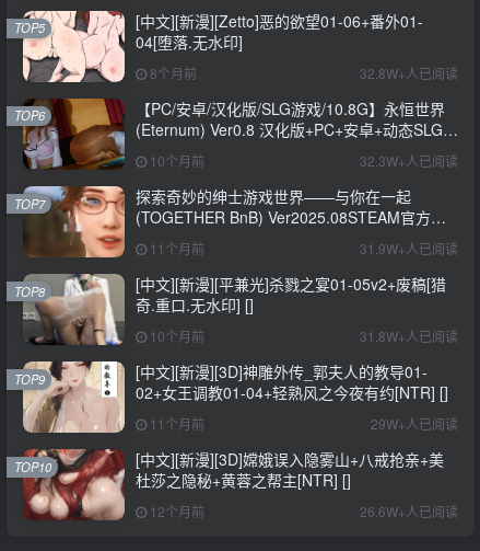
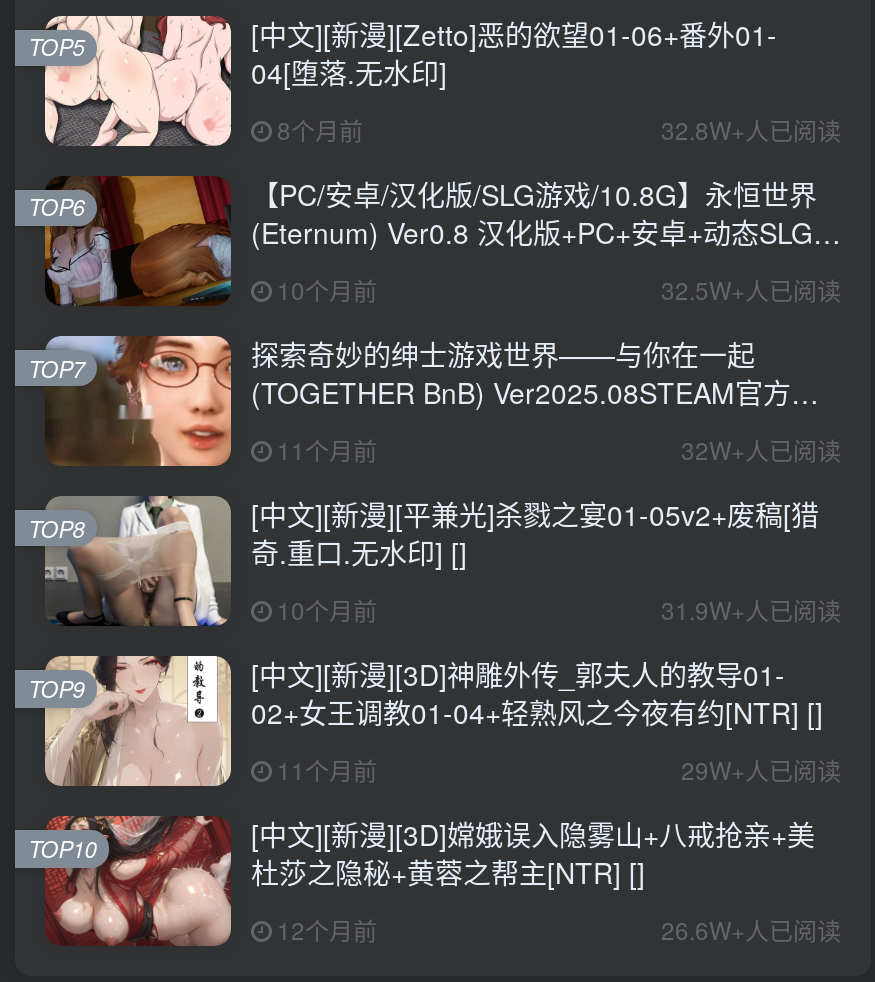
- 32.3W+人已阅读
+ 32.5W+人已阅读

- 31.9W+人已阅读
+ 32W+人已阅读

- 31.8W+人已阅读
+ 31.9W+人已阅读
